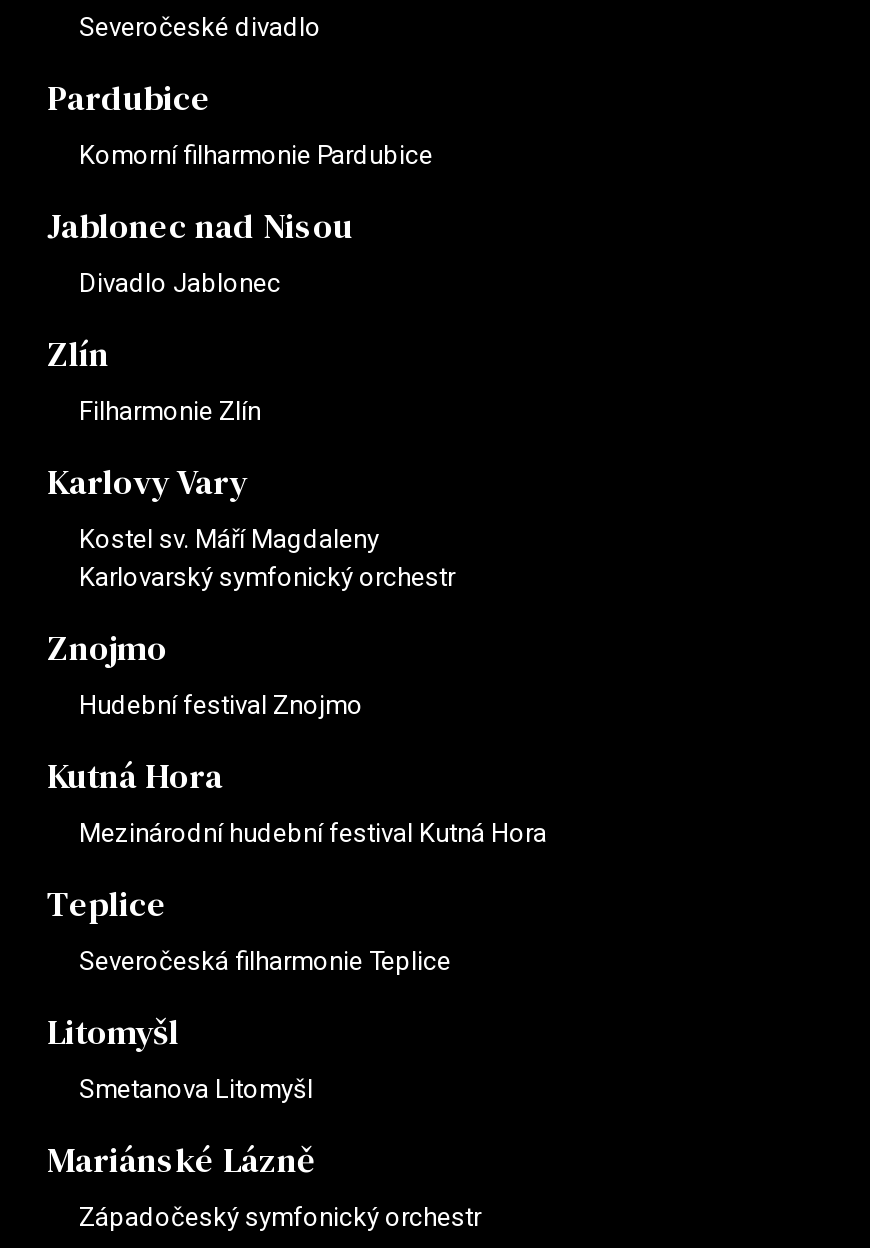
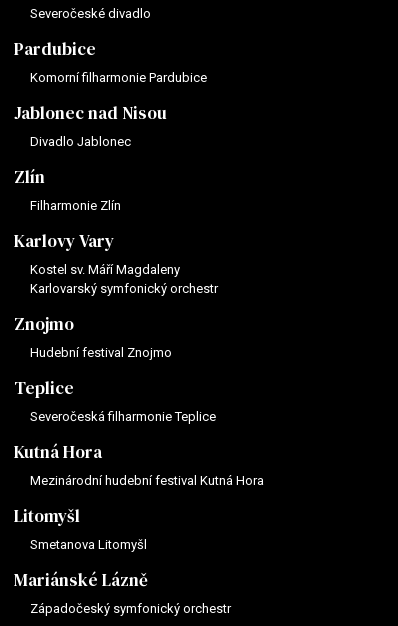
moved down: Kutná Hora | Mezinárodní hudební festival Kutná Hora

moved up: Teplice | Severočeská filharmonie Teplice
